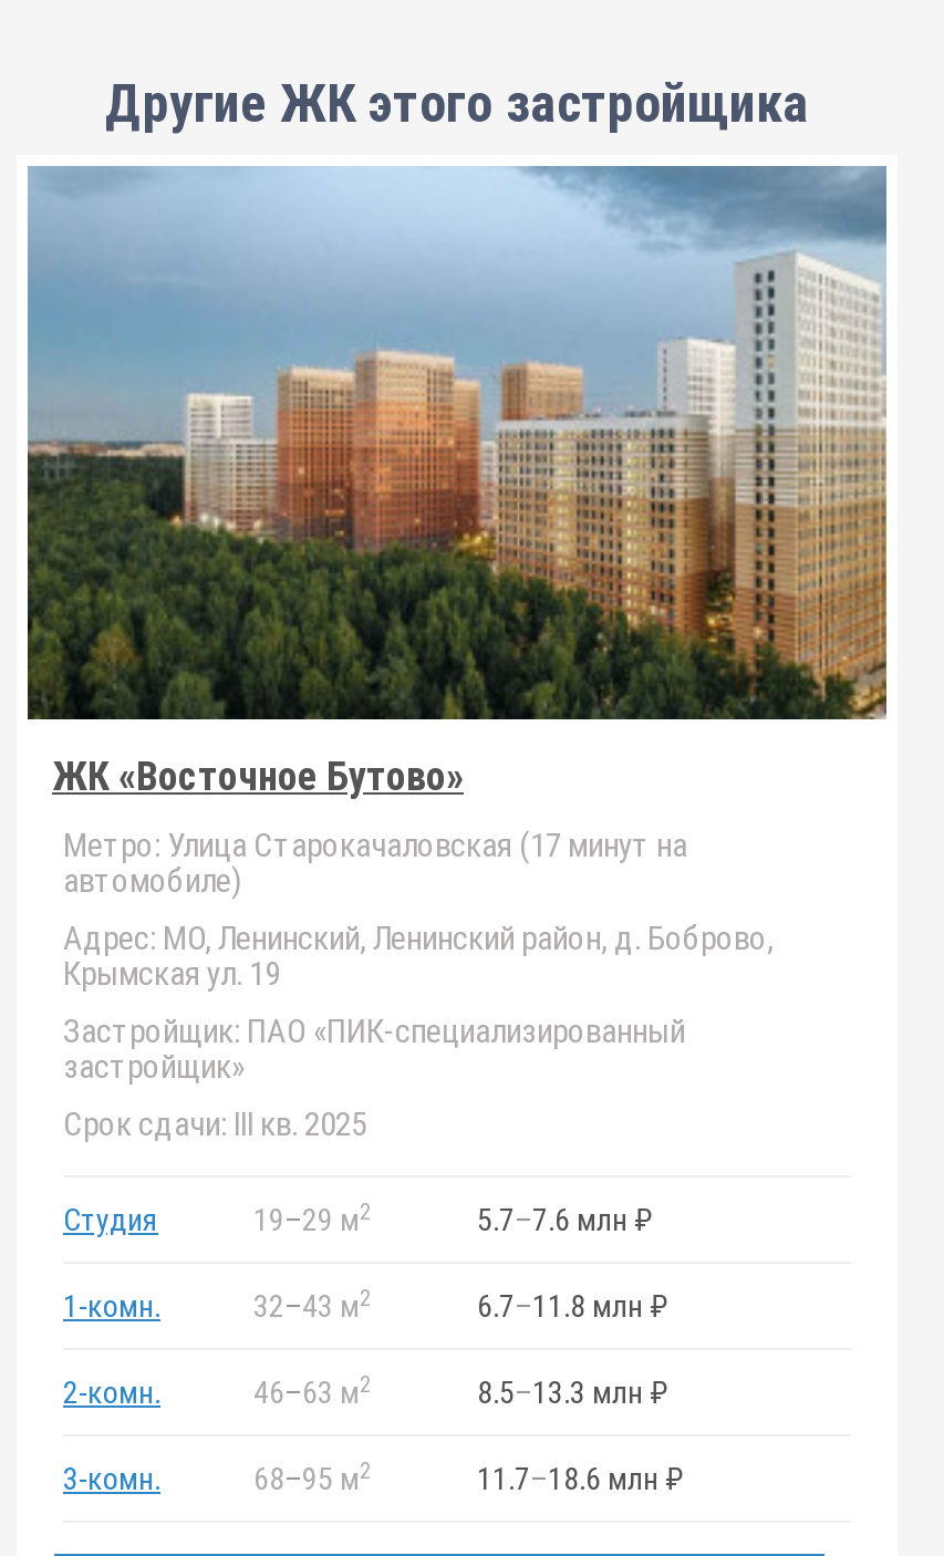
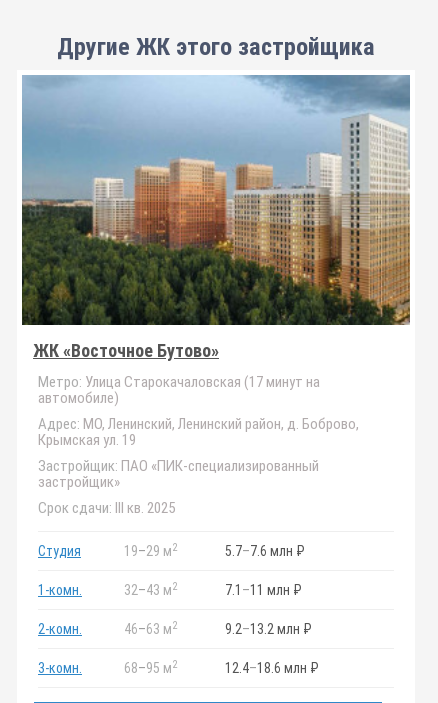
- 6.7–11.8 млн ₽
+ 7.1–11 млн ₽

- 8.5–13.3 млн ₽
+ 9.2–13.2 млн ₽

- 11.7–18.6 млн ₽
+ 12.4–18.6 млн ₽
